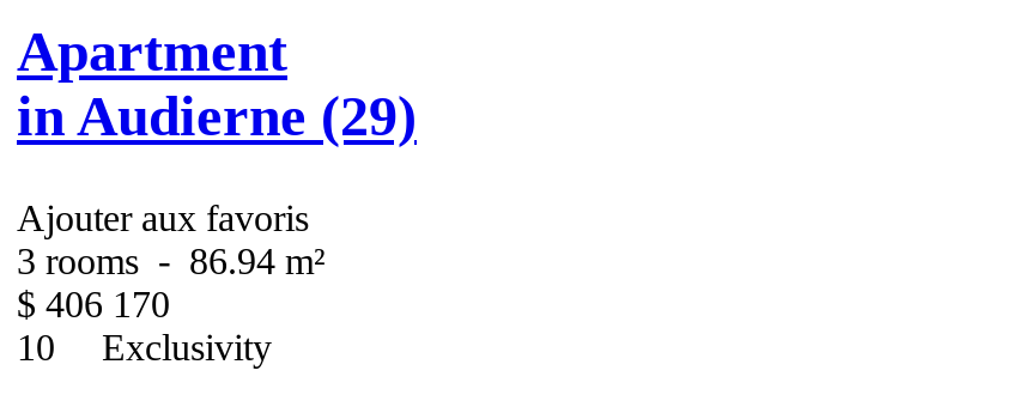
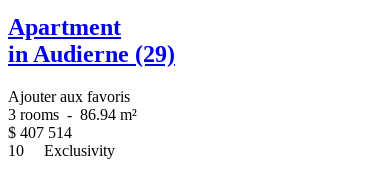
- $406 170
+ $407 514
